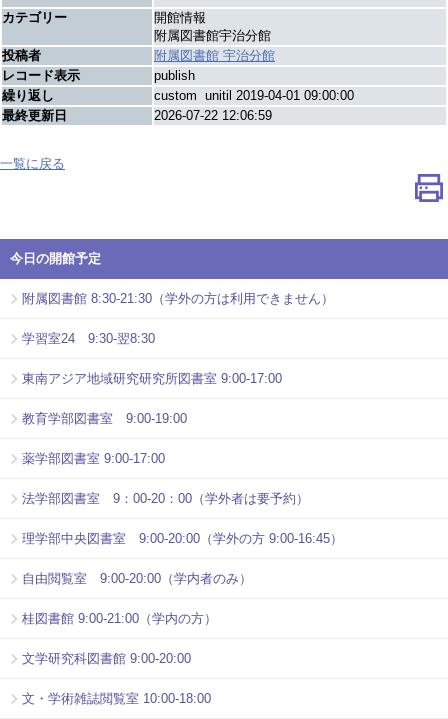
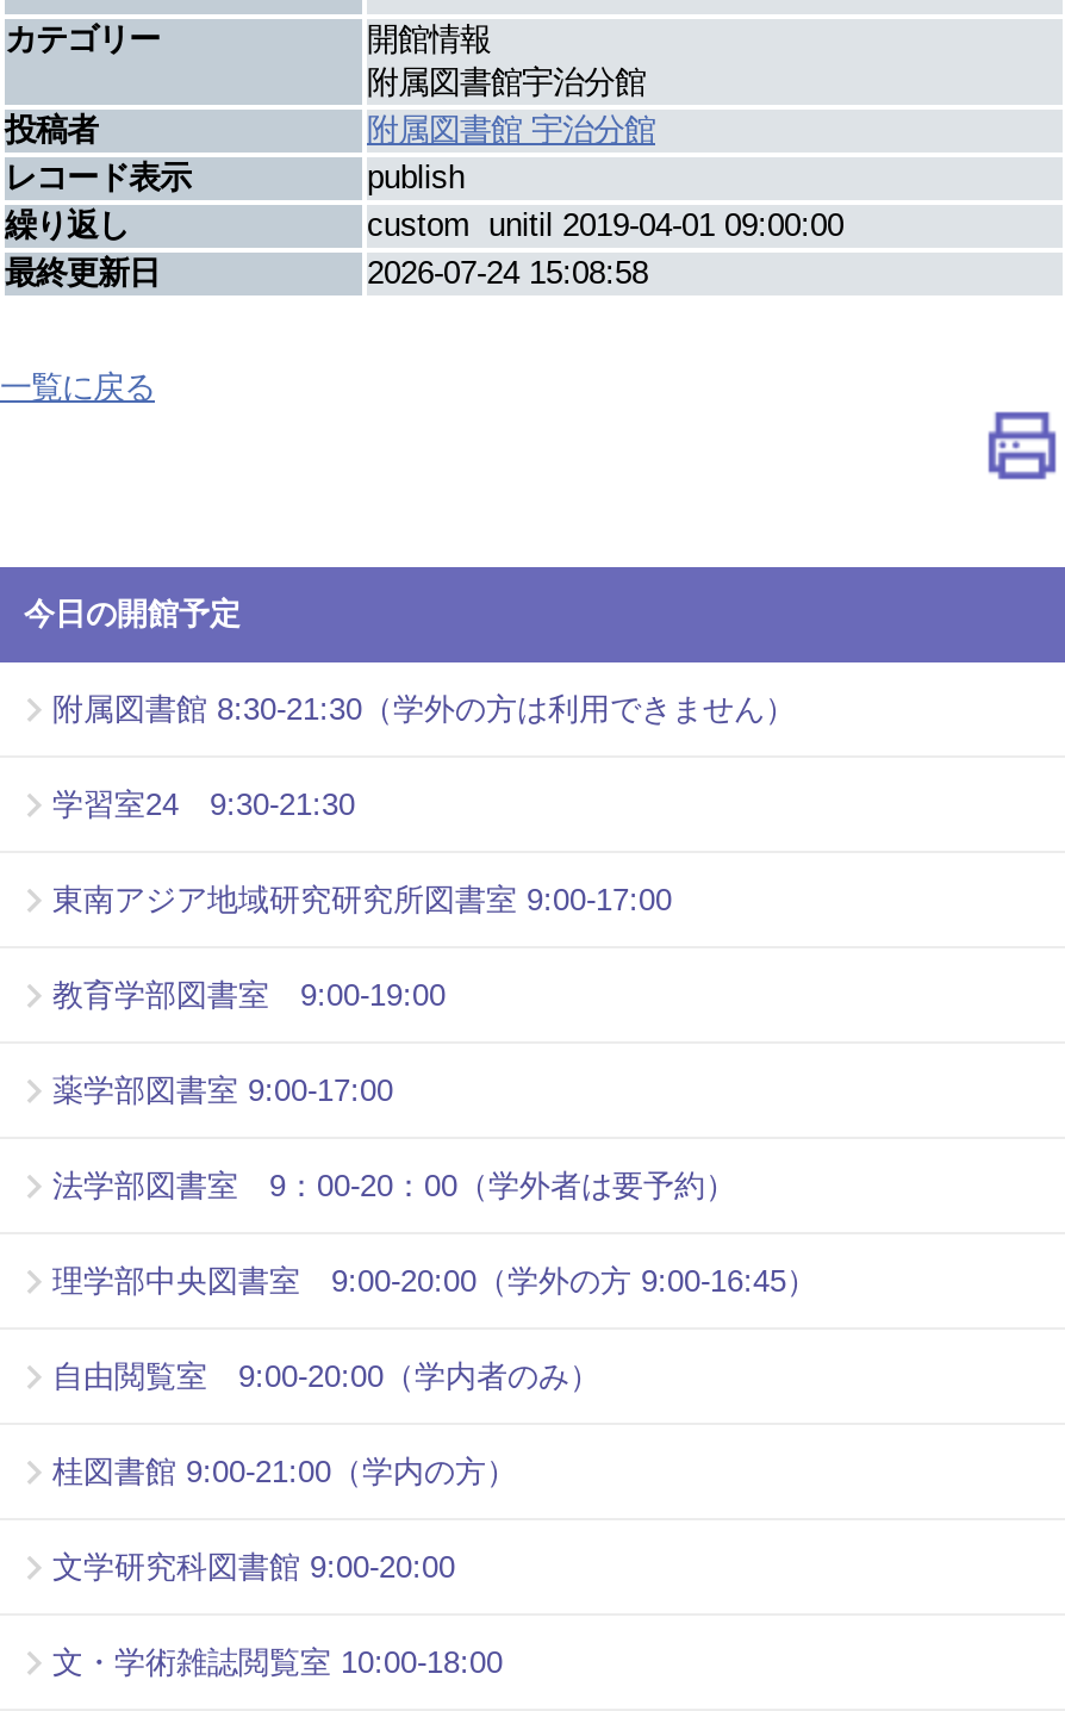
- 2026-07-22 12:06:59
+ 2026-07-24 15:08:58

- 学習室24 9:30-翌8:30
+ 学習室24 9:30-21:30
